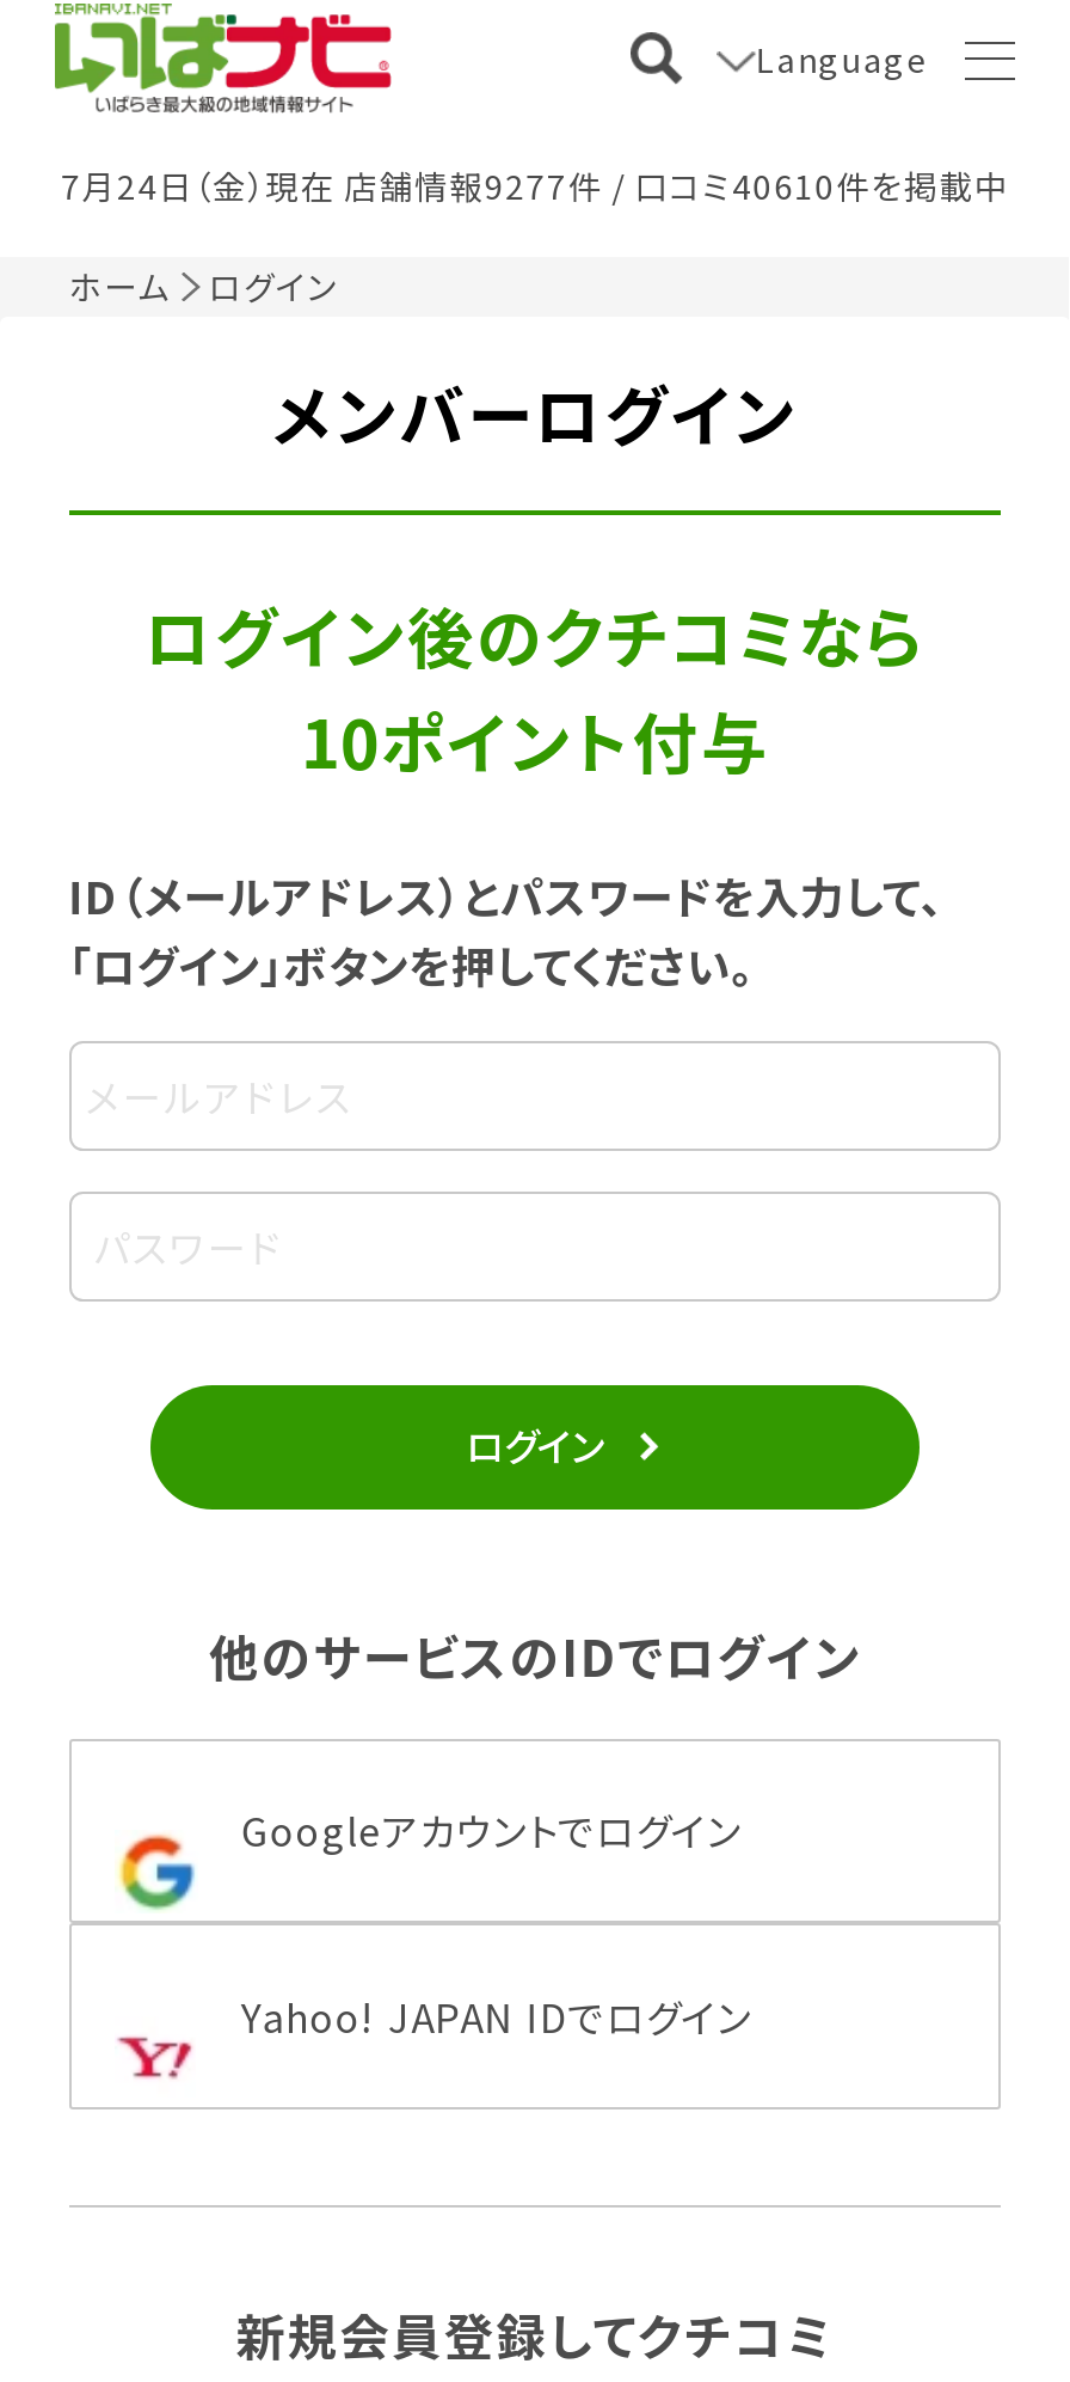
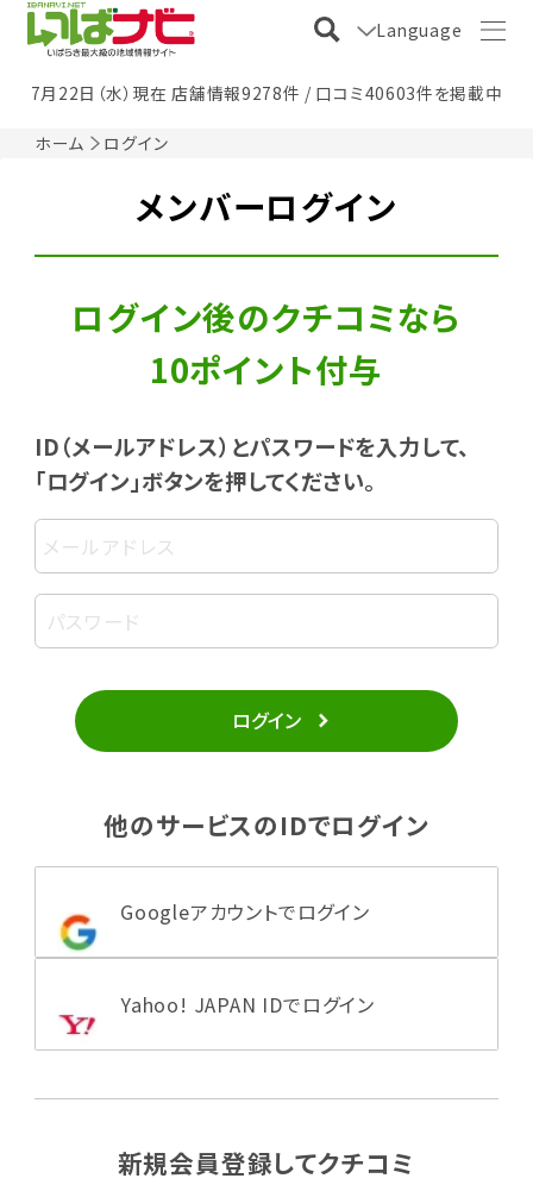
- 7月24日（金）現在 店舗情報9277件 / 口コミ40610件を掲載中
+ 7月22日（水）現在 店舗情報9278件 / 口コミ40603件を掲載中
